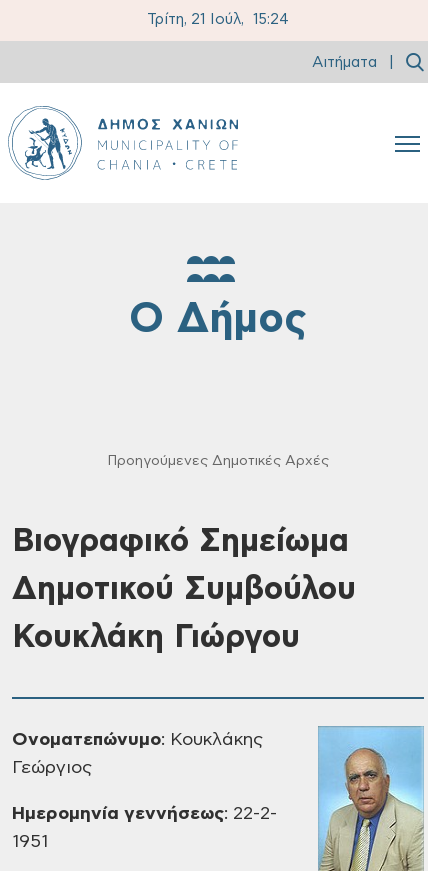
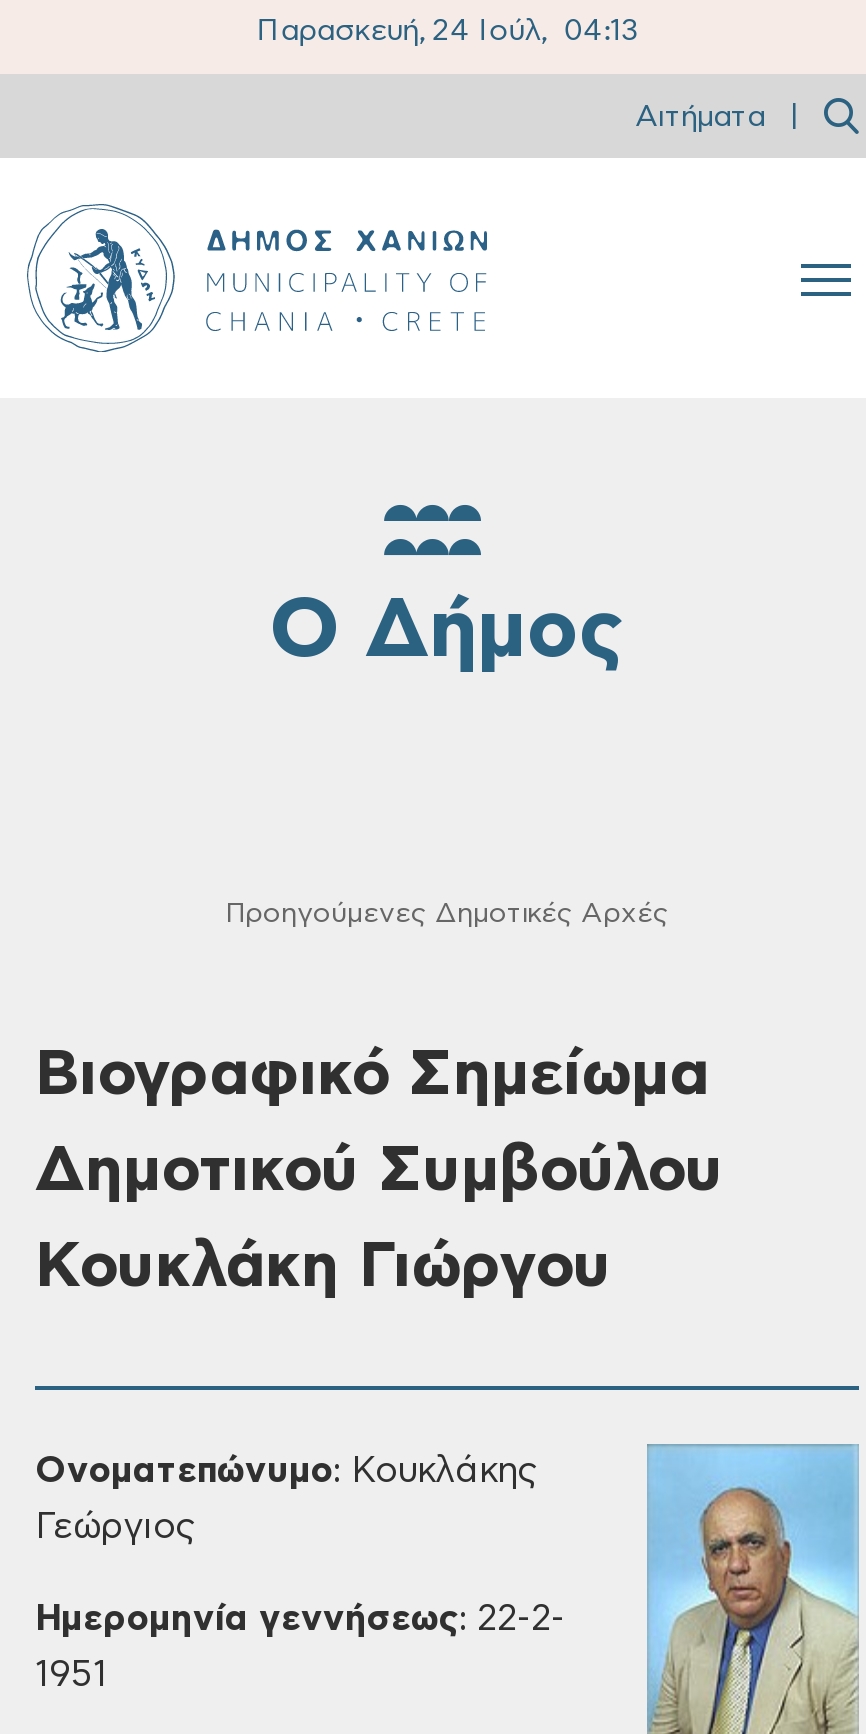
- Τρίτη, 21 Ιούλ, 15:24
+ Παρασκευή, 24 Ιούλ, 04:13
